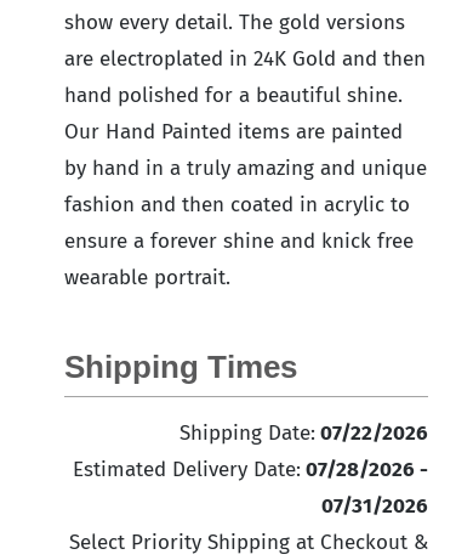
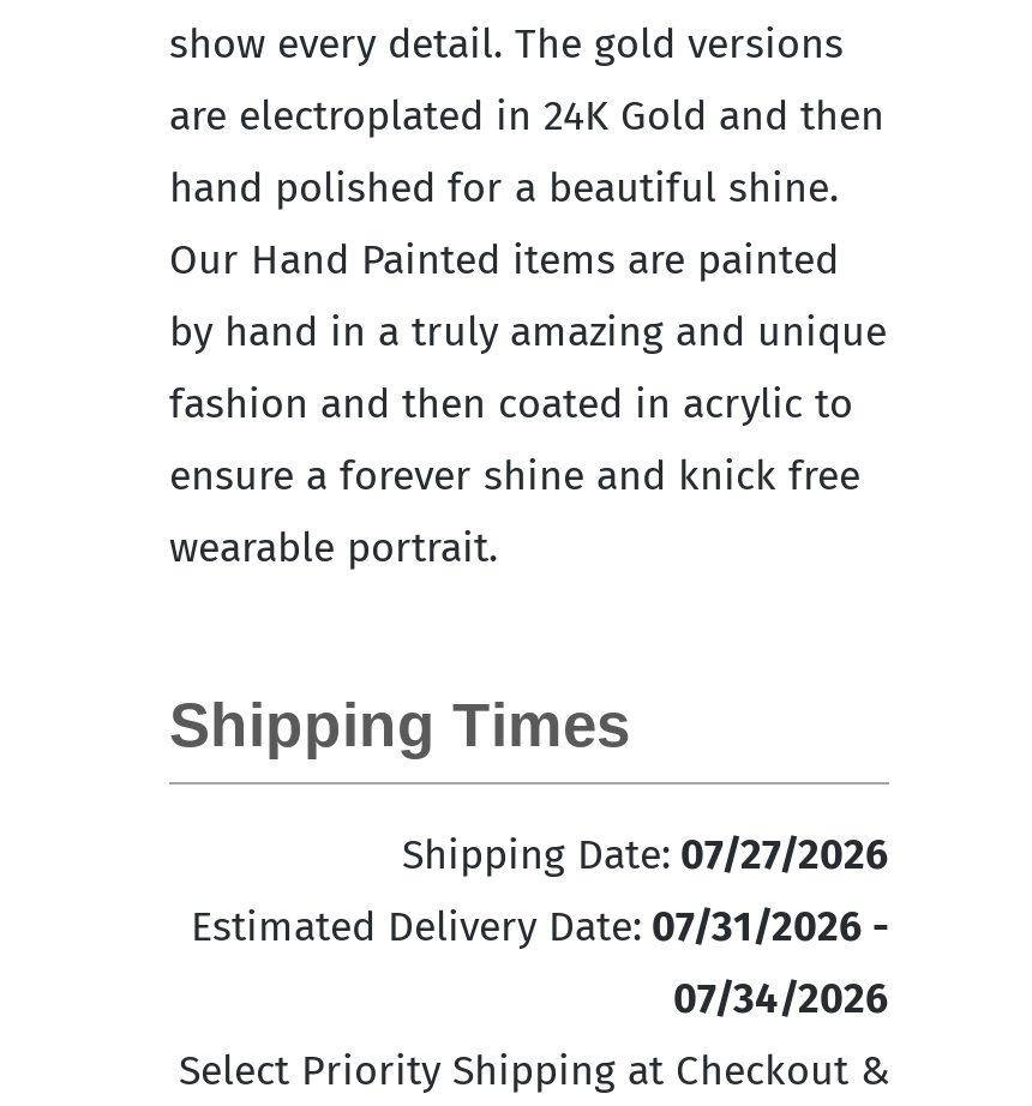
- Shipping Date: 07/22/2026
+ Shipping Date: 07/27/2026

- Estimated Delivery Date: 07/28/2026 -
+ Estimated Delivery Date: 07/31/2026 -

- 07/31/2026
+ 07/34/2026
